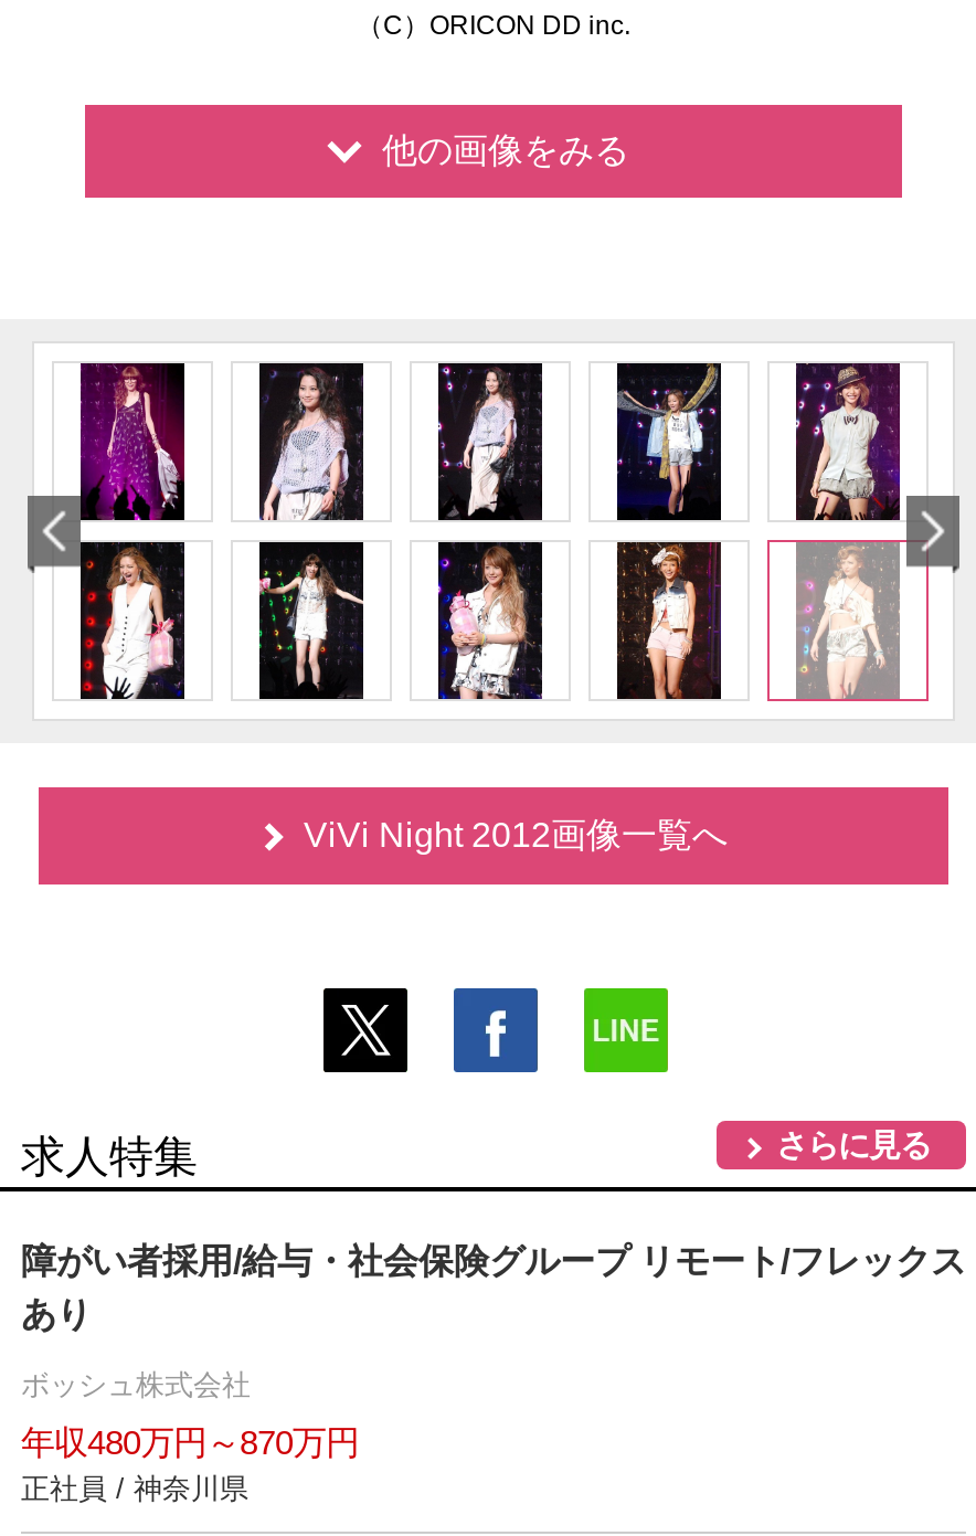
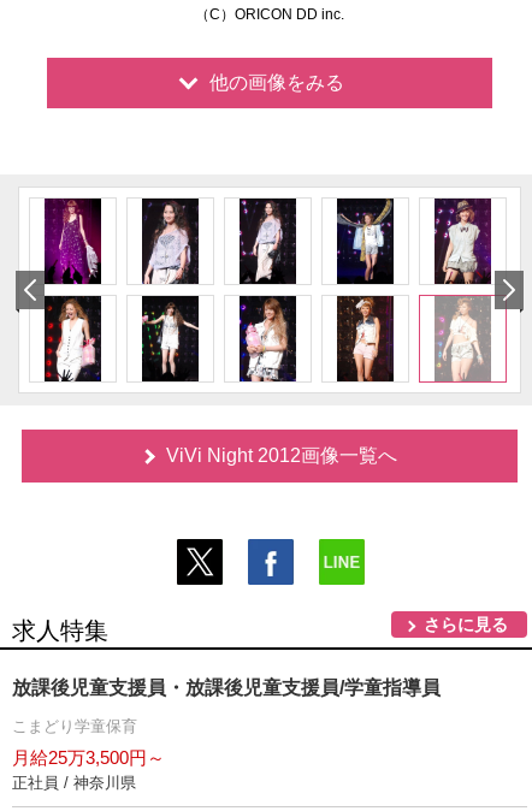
- 障がい者採用/給与・社会保険グループ リモート/フレックス
- あり
+ 放課後児童支援員・放課後児童支援員/学童指導員

- ボッシュ株式会社
+ こまどり学童保育

- 年収480万円～870万円
+ 月給25万3,500円～
